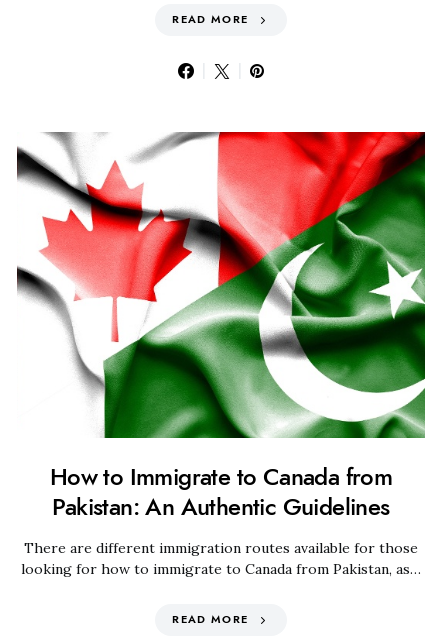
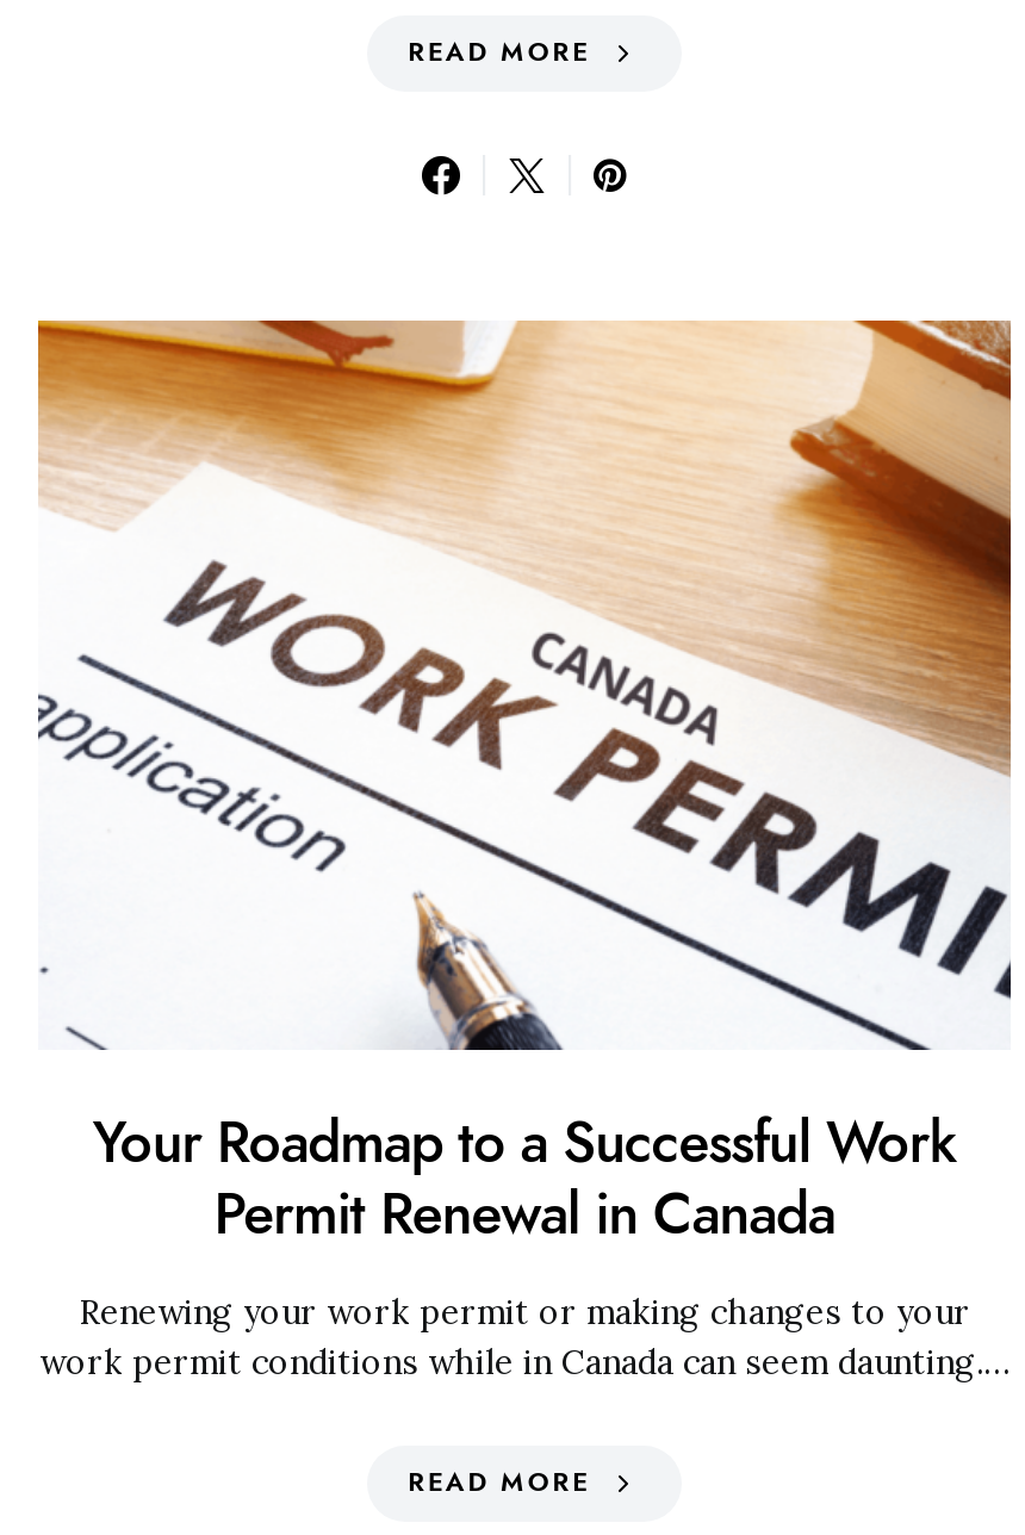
- [image]
- How to Immigrate to Canada from
- Pakistan: An Authentic Guidelines
+ [image]
+ Your Roadmap to a Successful Work
+ Permit Renewal in Canada

- There are different immigration routes available for those
- looking for how to immigrate to Canada from Pakistan, as…
+ Renewing your work permit or making changes to your
+ work permit conditions while in Canada can seem daunting.…
